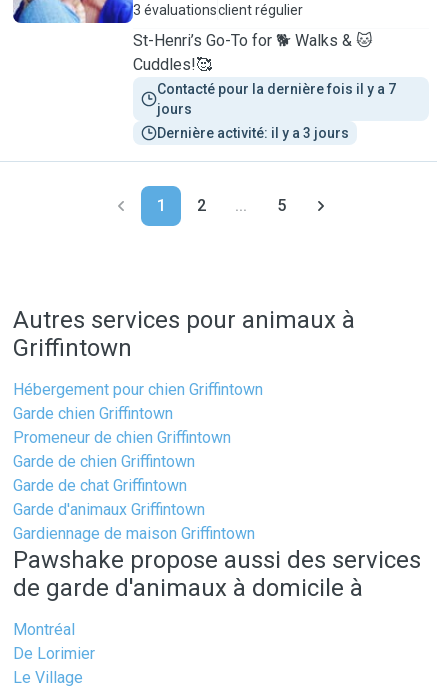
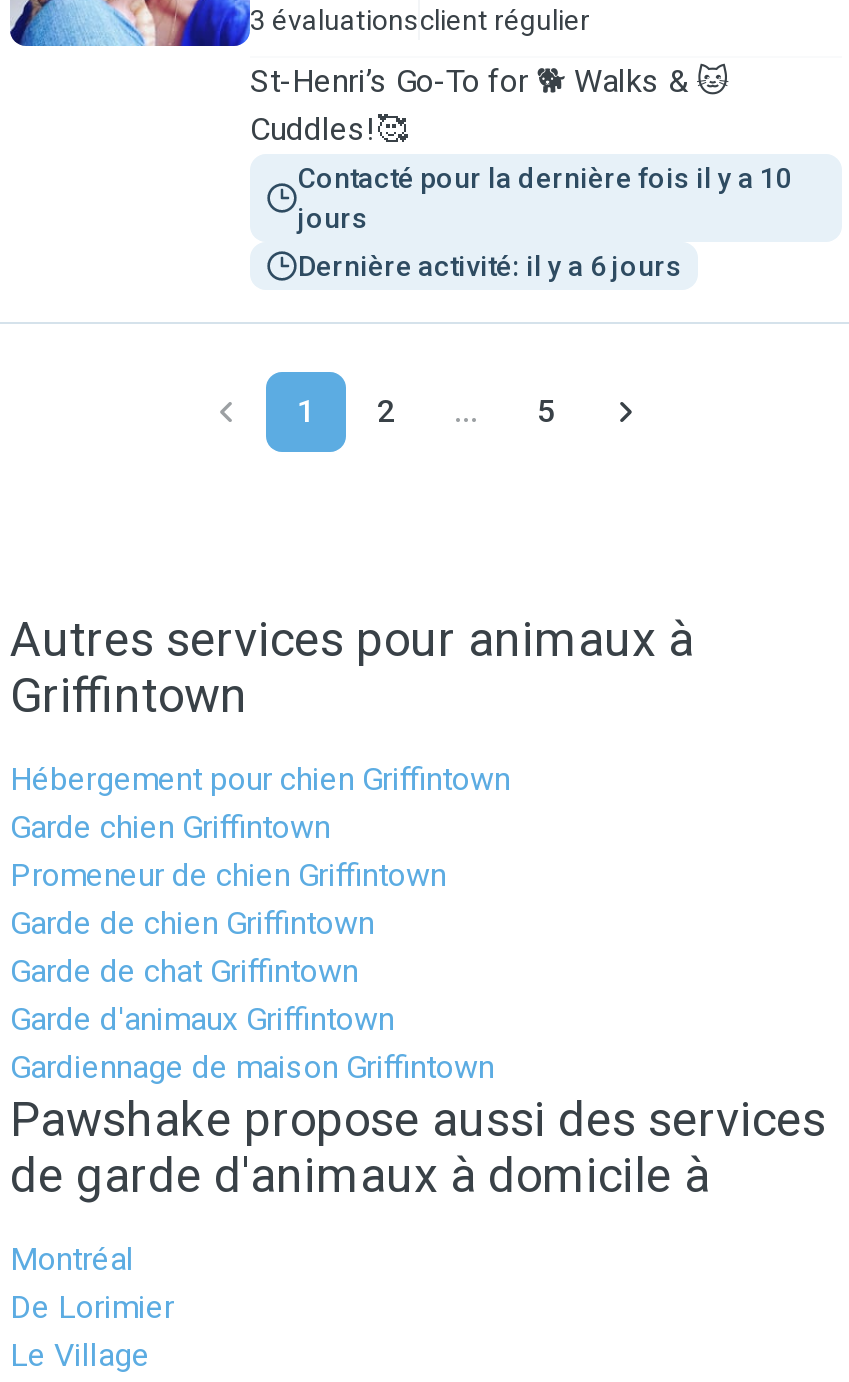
- Contacté pour la dernière fois il y a 7
+ Contacté pour la dernière fois il y a 10

- Dernière activité: il y a 3 jours
+ Dernière activité: il y a 6 jours
